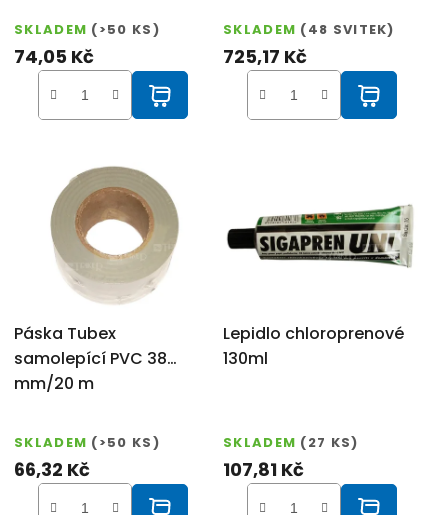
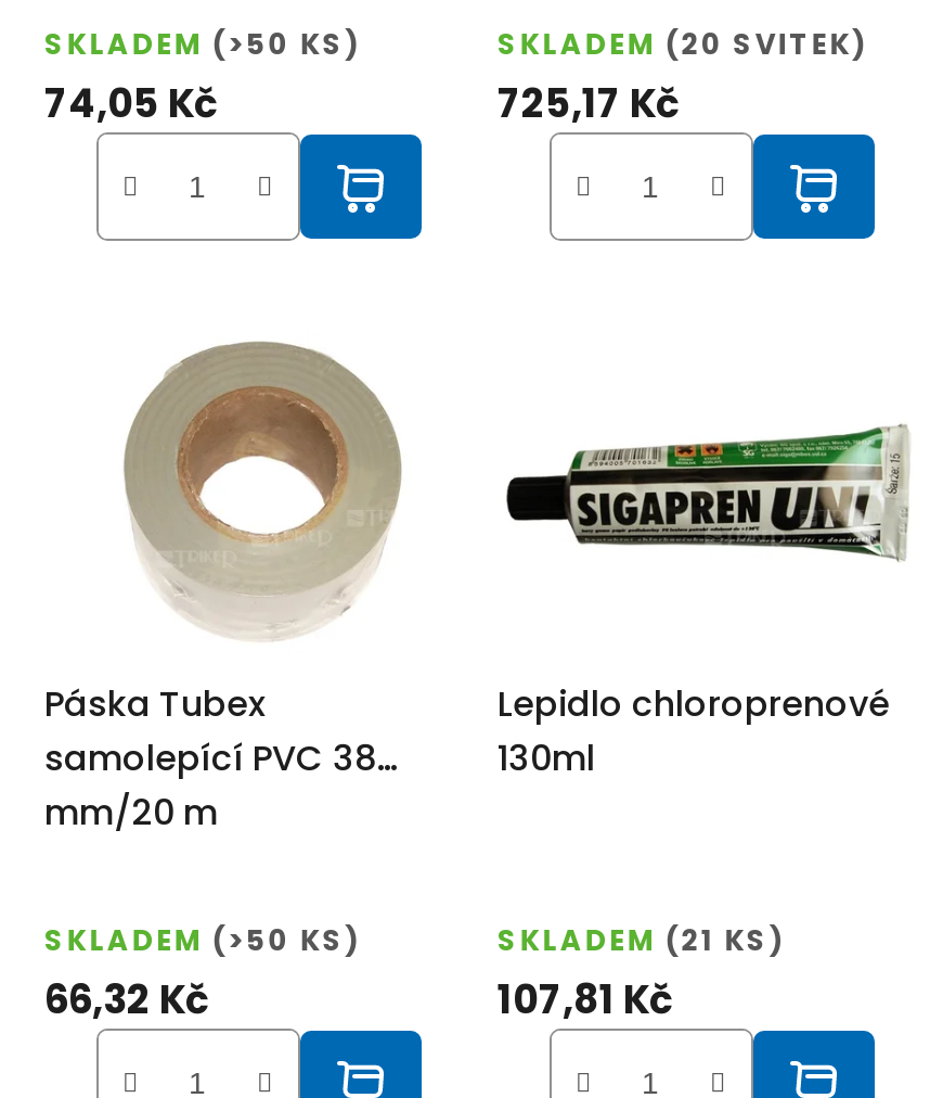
- SKLADEM (48 SVITEK)
+ SKLADEM (20 SVITEK)

- SKLADEM (27 KS)
+ SKLADEM (21 KS)
